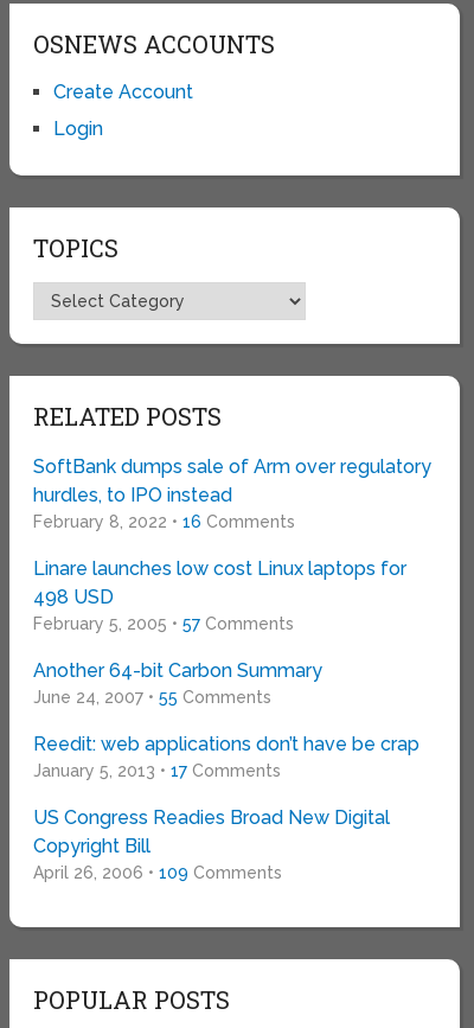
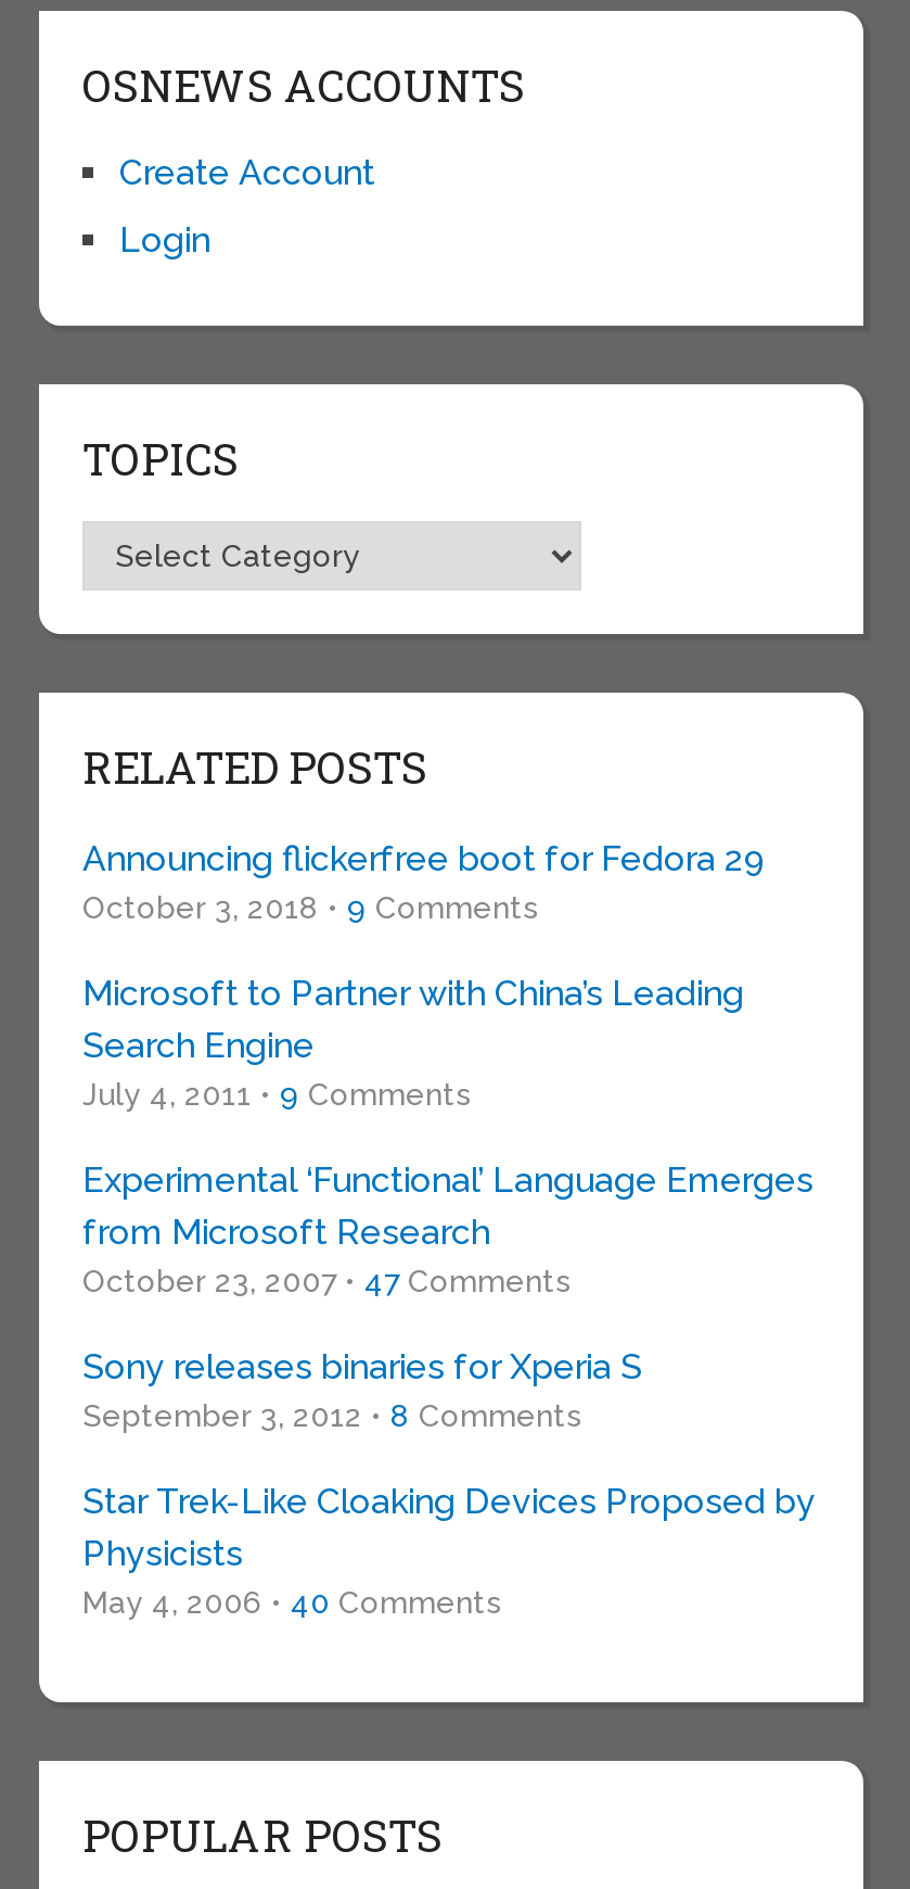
- SoftBank dumps sale of Arm over regulatory
- hurdles, to IPO instead
- February 8, 2022 • 16 Comments
+ Announcing flickerfree boot for Fedora 29
+ October 3, 2018 • 9 Comments

- Linare launches low cost Linux laptops for
- 498 USD
- February 5, 2005 • 57 Comments
+ Microsoft to Partner with China’s Leading
+ Search Engine
+ July 4, 2011 • 9 Comments

- Another 64-bit Carbon Summary
- June 24, 2007 • 55 Comments
+ Experimental ‘Functional’ Language Emerges
+ from Microsoft Research
+ October 23, 2007 • 47 Comments

- Reedit: web applications don’t have be crap
- January 5, 2013 • 17 Comments
+ Sony releases binaries for Xperia S
+ September 3, 2012 • 8 Comments

- US Congress Readies Broad New Digital
- Copyright Bill
- April 26, 2006 • 109 Comments
+ Star Trek-Like Cloaking Devices Proposed by
+ Physicists
+ May 4, 2006 • 40 Comments
